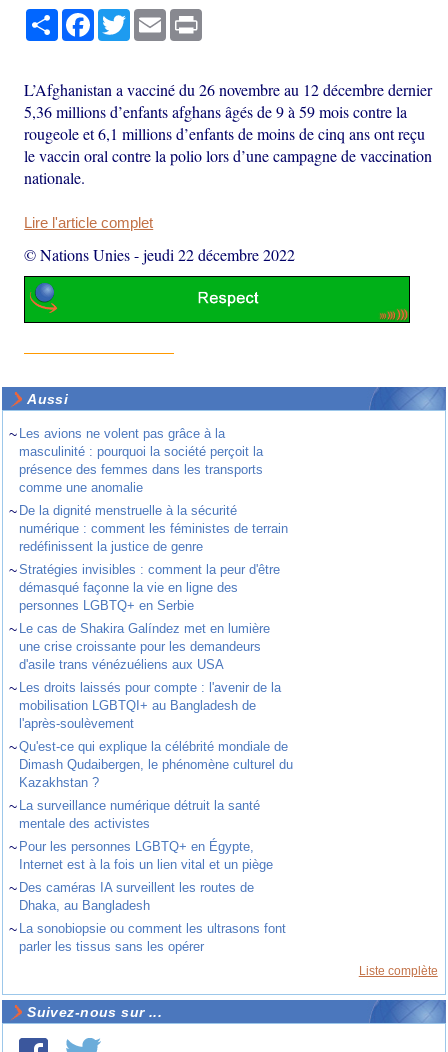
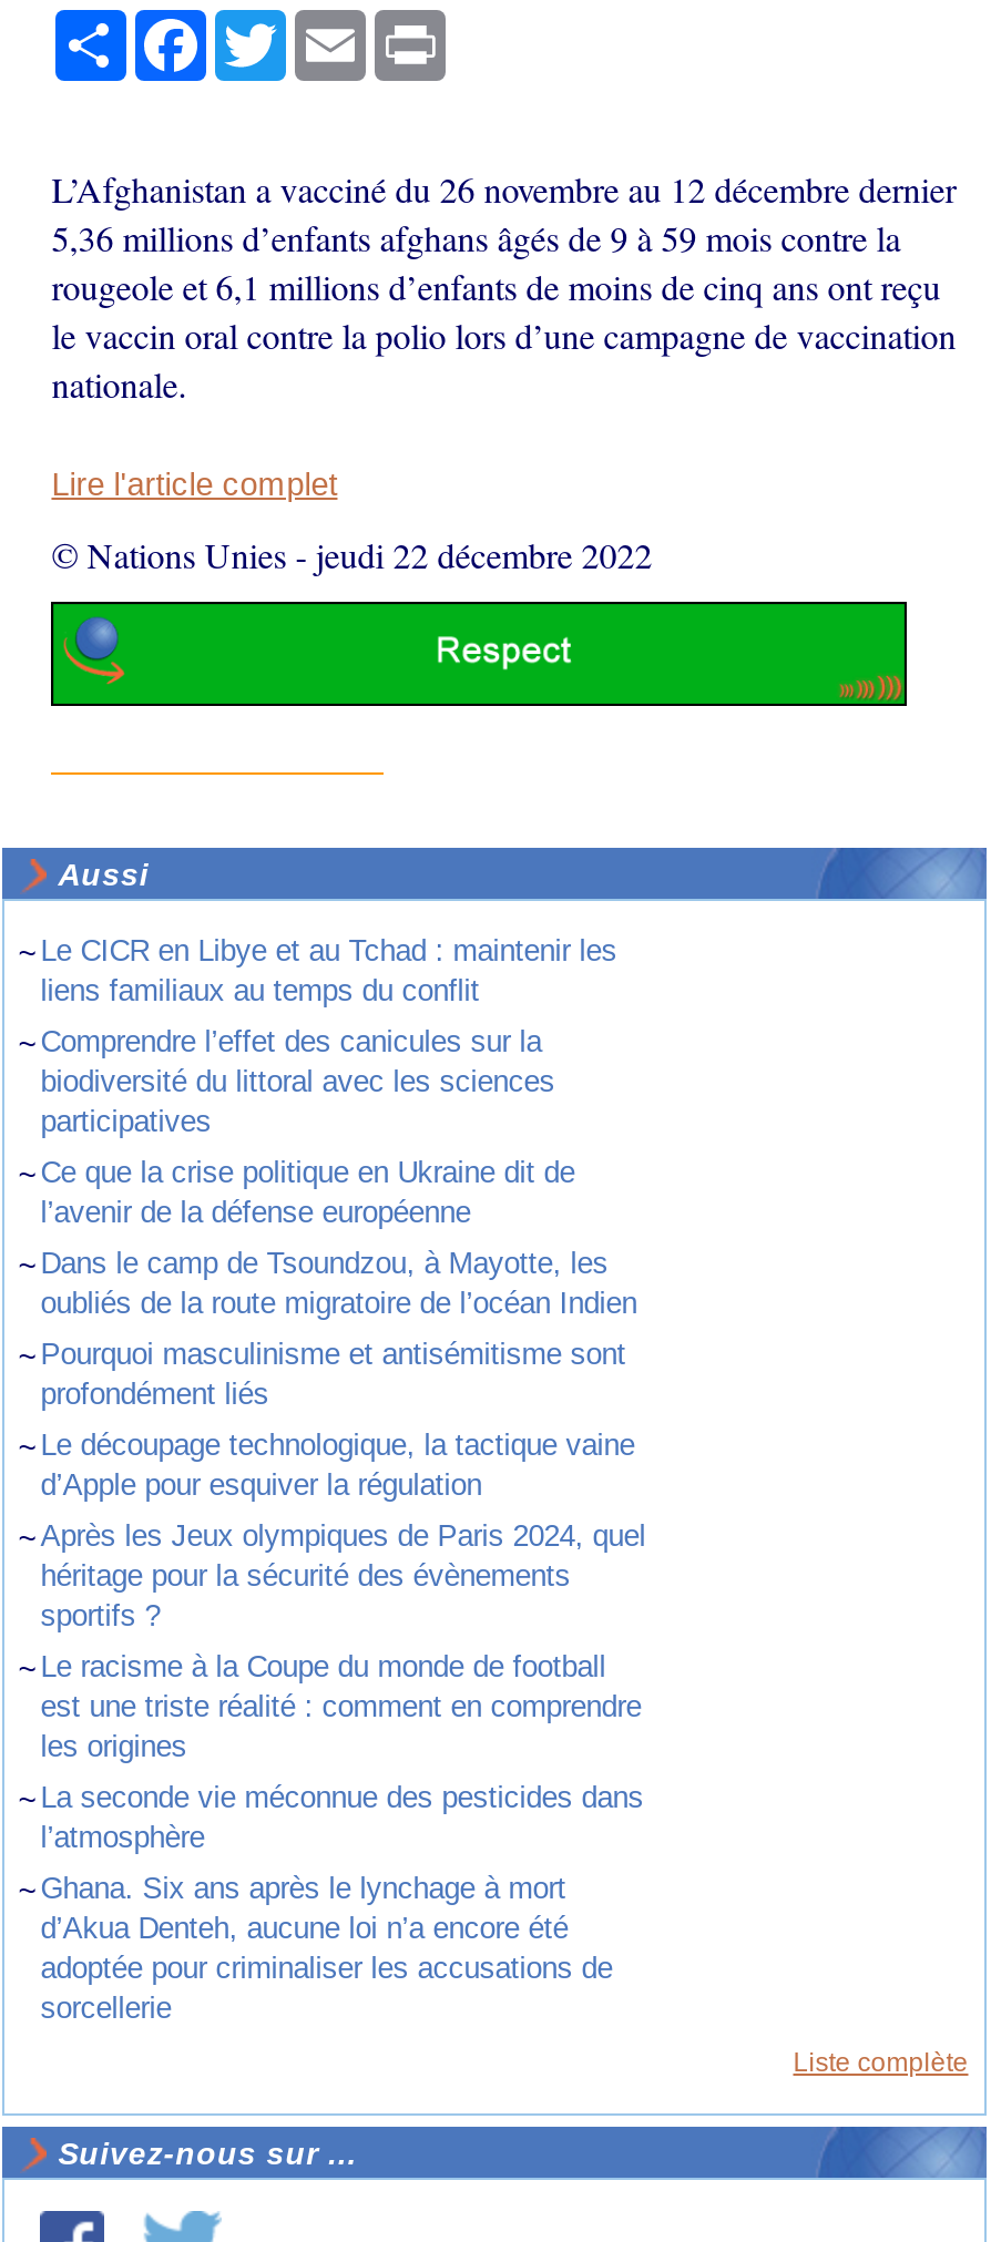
- ~ Les avions ne volent pas grâce à la
- masculinité : pourquoi la société perçoit la
- présence des femmes dans les transports
- comme une anomalie
+ ~ Le CICR en Libye et au Tchad : maintenir les
+ liens familiaux au temps du conflit

- ~ De la dignité menstruelle à la sécurité
- numérique : comment les féministes de terrain
- redéfinissent la justice de genre
+ ~ Comprendre l’effet des canicules sur la
+ biodiversité du littoral avec les sciences
+ participatives

- ~ Stratégies invisibles : comment la peur d'être
- démasqué façonne la vie en ligne des
- personnes LGBTQ+ en Serbie
+ ~ Ce que la crise politique en Ukraine dit de
+ l’avenir de la défense européenne

- ~ Le cas de Shakira Galíndez met en lumière
- une crise croissante pour les demandeurs
- d'asile trans vénézuéliens aux USA
+ ~ Dans le camp de Tsoundzou, à Mayotte, les
+ oubliés de la route migratoire de l’océan Indien

- ~ Les droits laissés pour compte : l'avenir de la
- mobilisation LGBTQI+ au Bangladesh de
- l'après-soulèvement
+ ~ Pourquoi masculinisme et antisémitisme sont
+ profondément liés

- ~ Qu'est-ce qui explique la célébrité mondiale de
- Dimash Qudaibergen, le phénomène culturel du
- Kazakhstan ?
+ ~ Le découpage technologique, la tactique vaine
+ d’Apple pour esquiver la régulation

- ~ La surveillance numérique détruit la santé
- mentale des activistes
+ ~ Après les Jeux olympiques de Paris 2024, quel
+ héritage pour la sécurité des évènements
+ sportifs ?

- ~ Pour les personnes LGBTQ+ en Égypte,
- Internet est à la fois un lien vital et un piège
+ ~ Le racisme à la Coupe du monde de football
+ est une triste réalité : comment en comprendre
+ les origines

- ~ Des caméras IA surveillent les routes de
- Dhaka, au Bangladesh
+ ~ La seconde vie méconnue des pesticides dans
+ l’atmosphère

- ~ La sonobiopsie ou comment les ultrasons font
- parler les tissus sans les opérer
+ ~ Ghana. Six ans après le lynchage à mort
+ d’Akua Denteh, aucune loi n’a encore été
+ adoptée pour criminaliser les accusations de
+ sorcellerie
